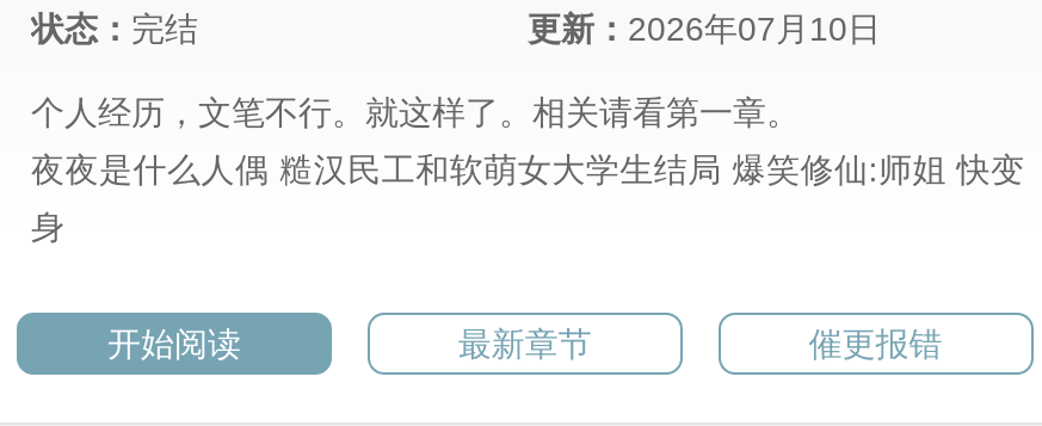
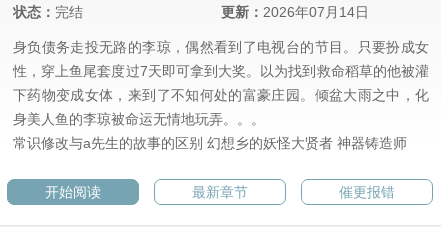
- 更新：2026年07月10日
- 个人经历，文笔不行。就这样了。相关请看第一章。
- 夜夜是什么人偶 糙汉民工和软萌女大学生结局 爆笑修仙:师姐 快变
- 身
+ 更新：2026年07月14日
+ 身负债务走投无路的李琼，偶然看到了电视台的节目。只要扮成女
+ 性，穿上鱼尾套度过7天即可拿到大奖。以为找到救命稻草的他被灌
+ 下药物变成女体，来到了不知何处的富豪庄园。倾盆大雨之中，化
+ 身美人鱼的李琼被命运无情地玩弄。。。
+ 常识修改与a先生的故事的区别 幻想乡的妖怪大贤者 神器铸造师
